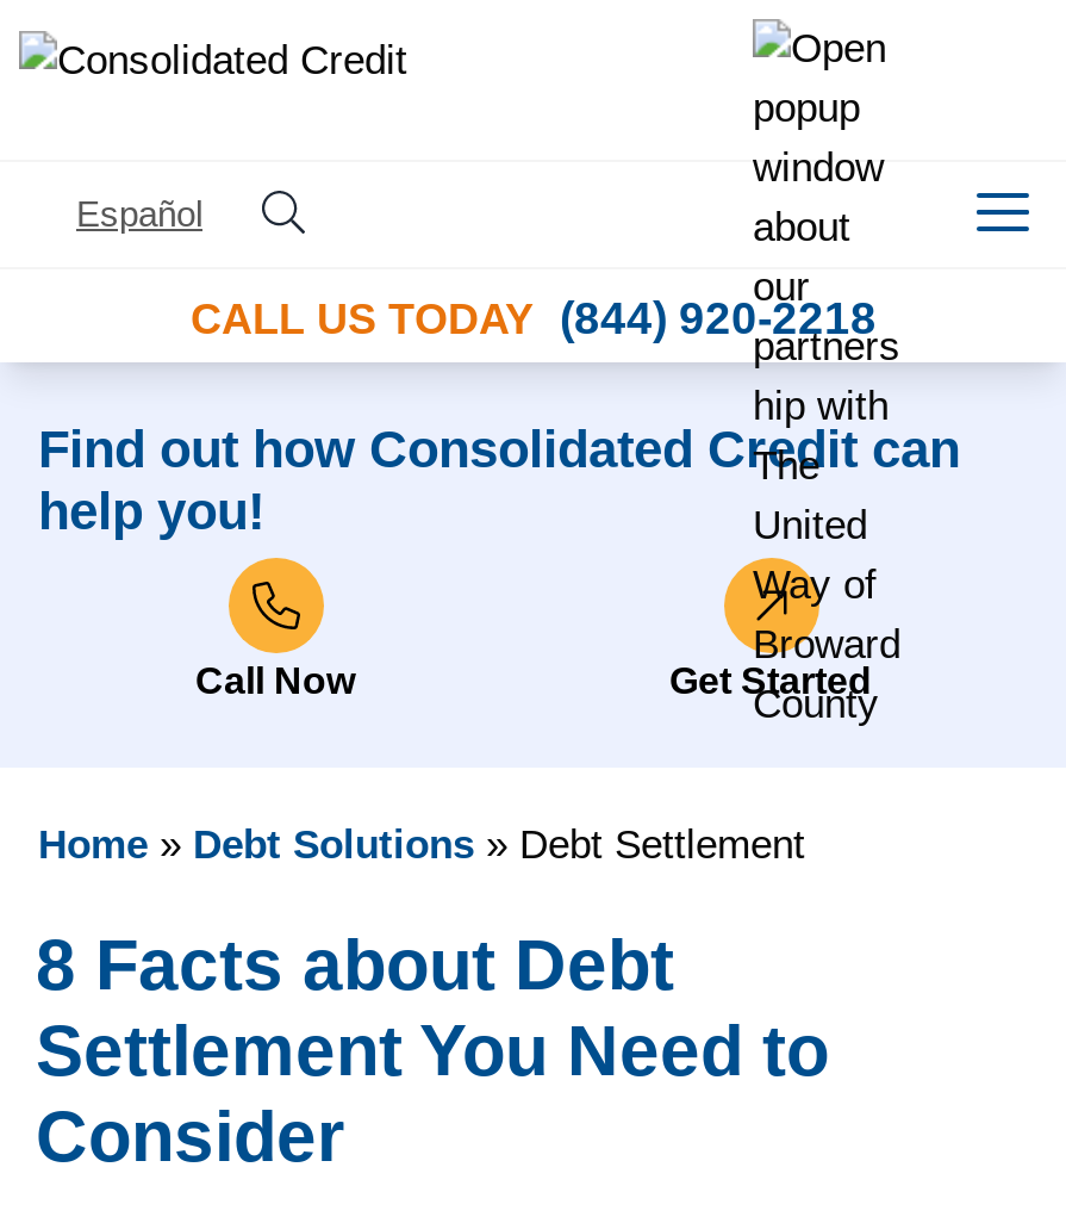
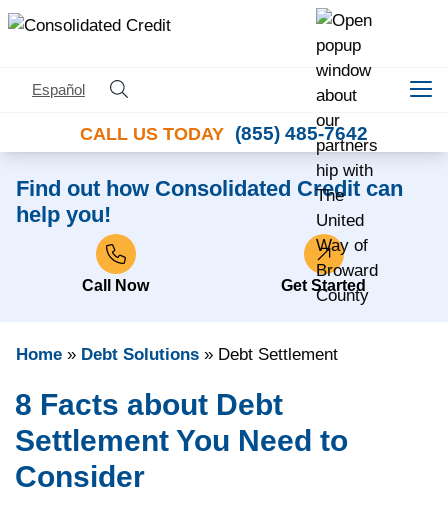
- CALL US TODAY (844) 920-2218
+ CALL US TODAY (855) 485-7642
